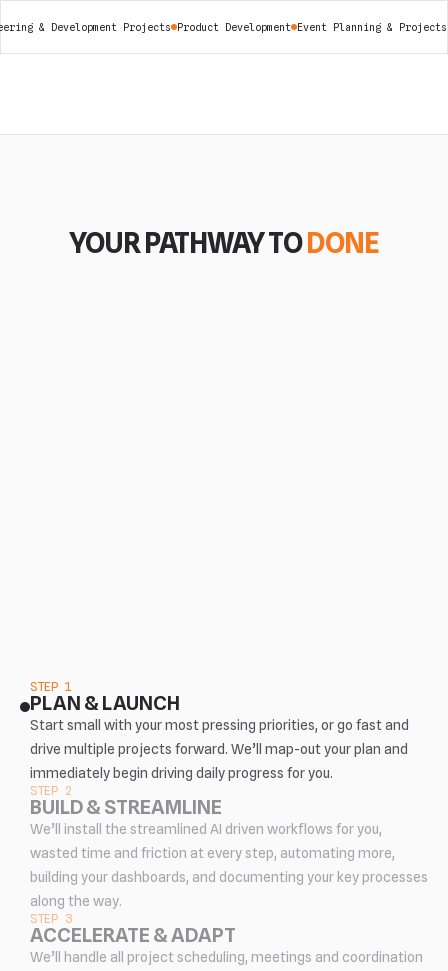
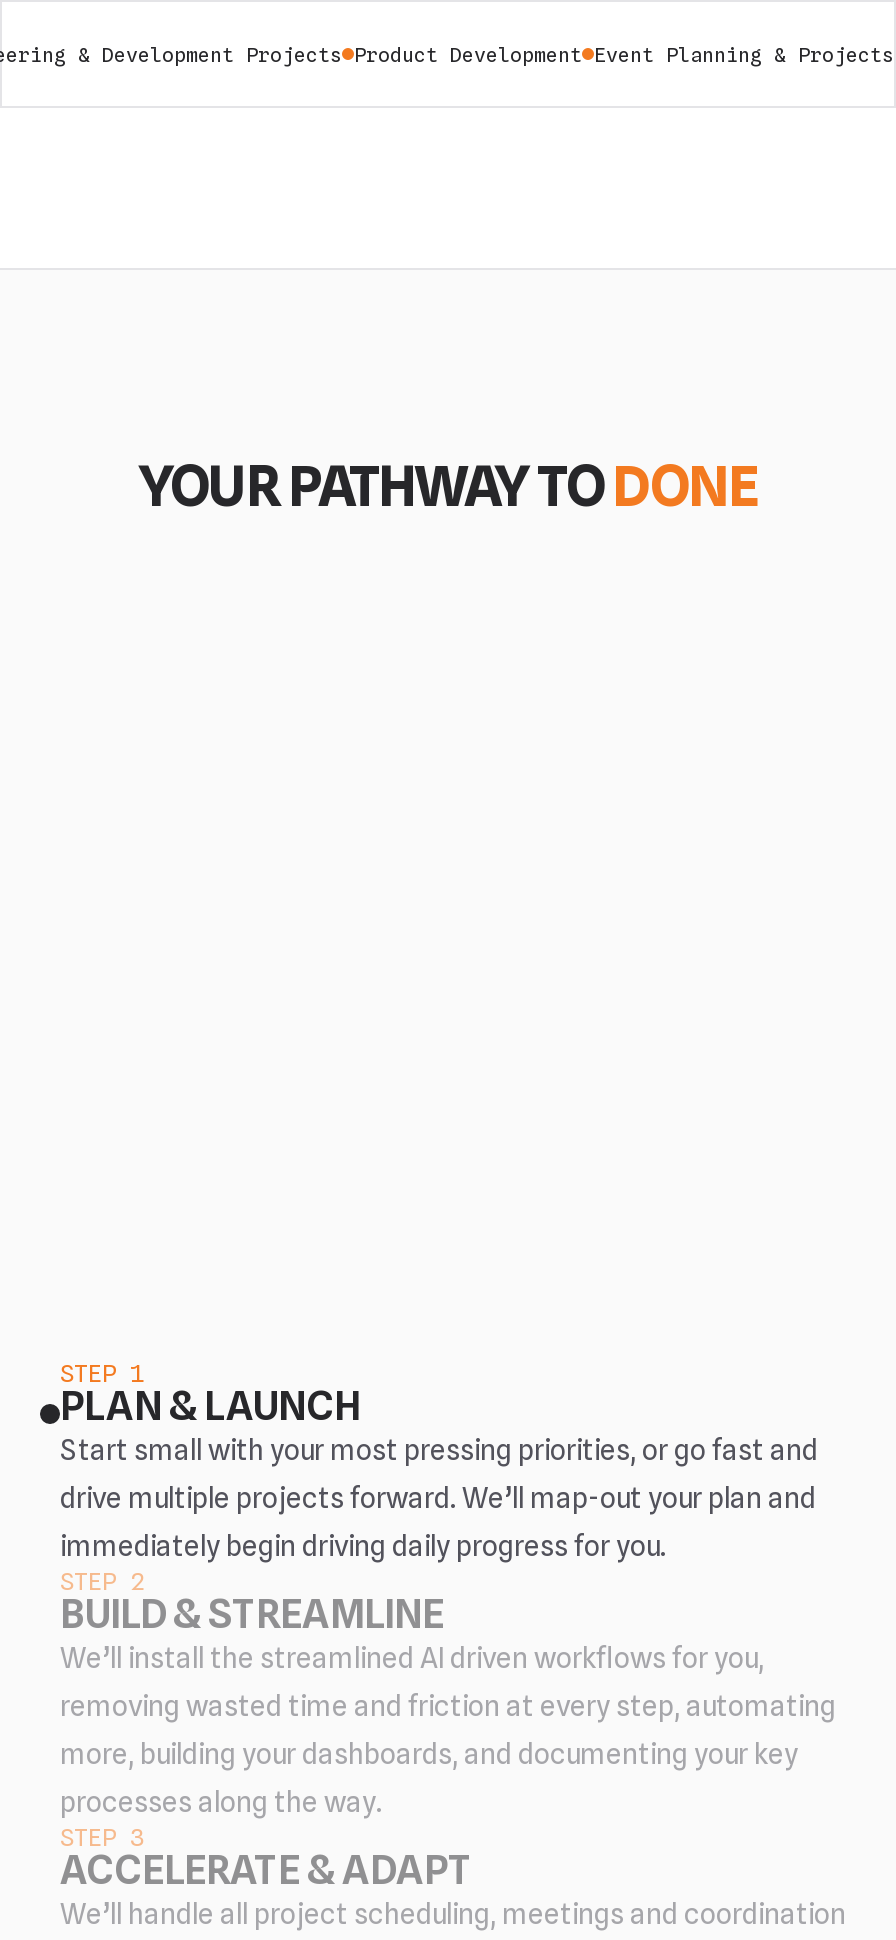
- wasted time and friction at every step, automating more,
+ removing wasted time and friction at every step, automating

- building your dashboards, and documenting your key processes
+ more, building your dashboards, and documenting your key

- along the way.
+ processes along the way.
